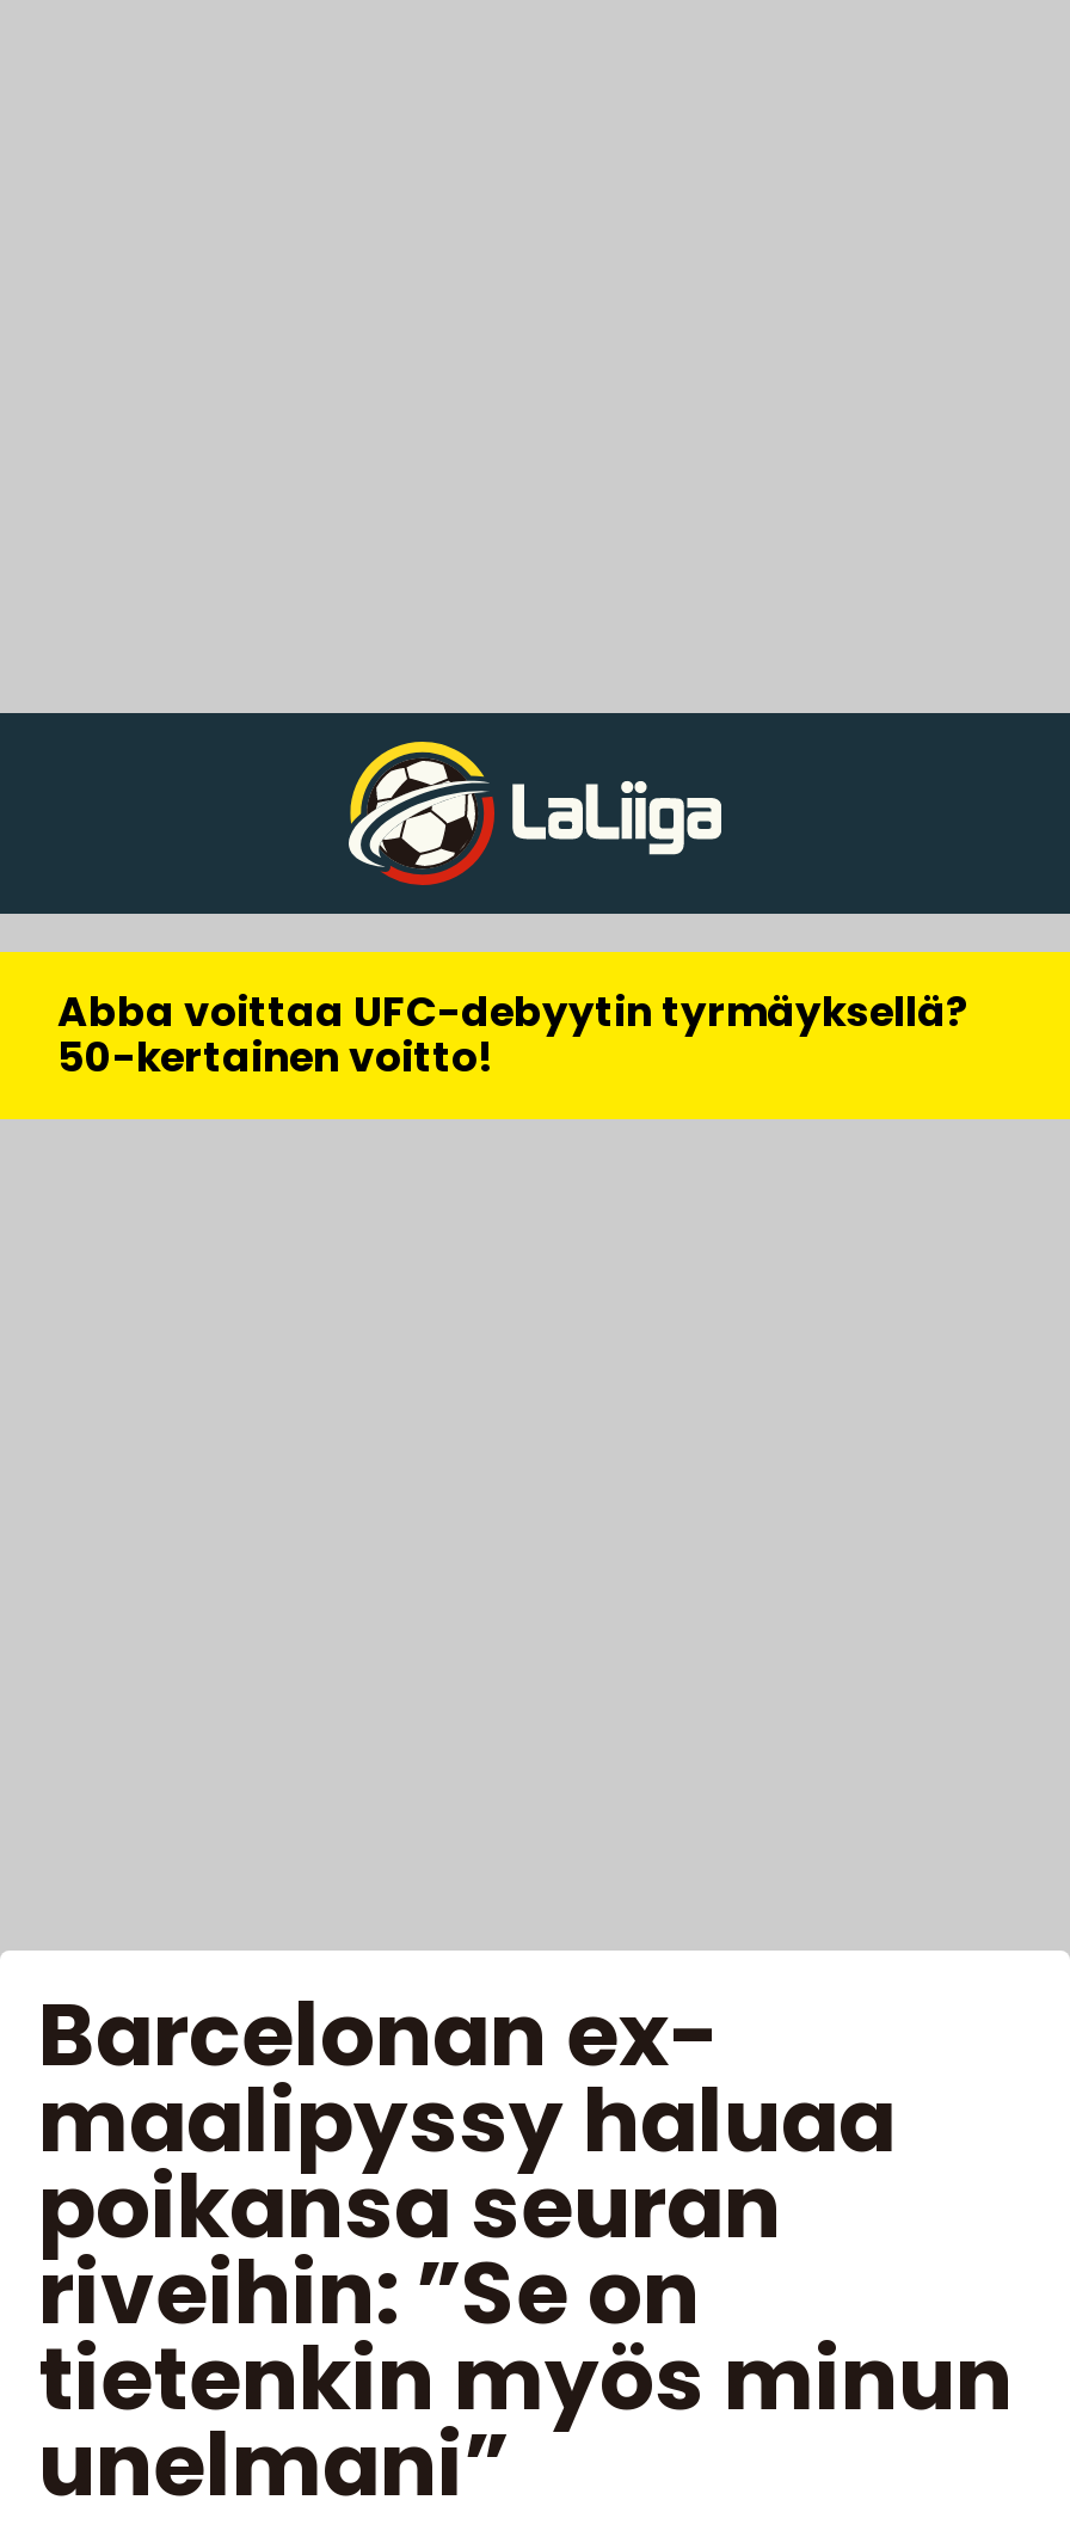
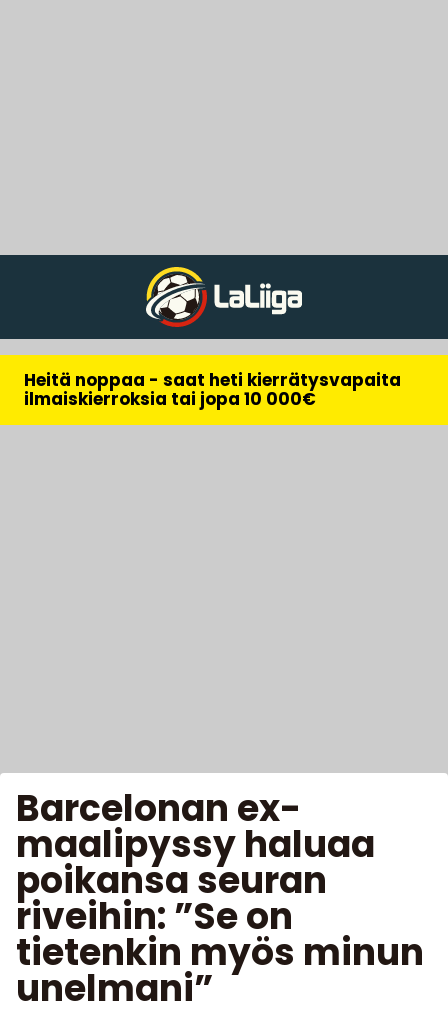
- Abba voittaa UFC-debyytin tyrmäyksellä?
- 50-kertainen voitto!
+ Heitä noppaa - saat heti kierrätysvapaita
+ ilmaiskierroksia tai jopa 10 000€
